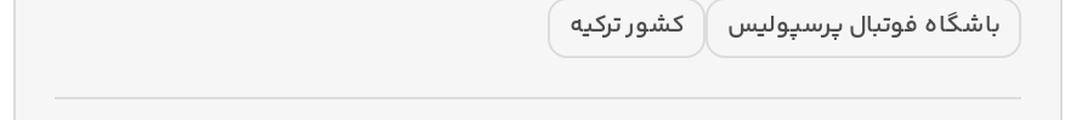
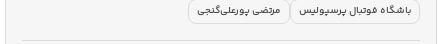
- کشور ترکیه
+ مرتضی پورعلی‌گنجی
